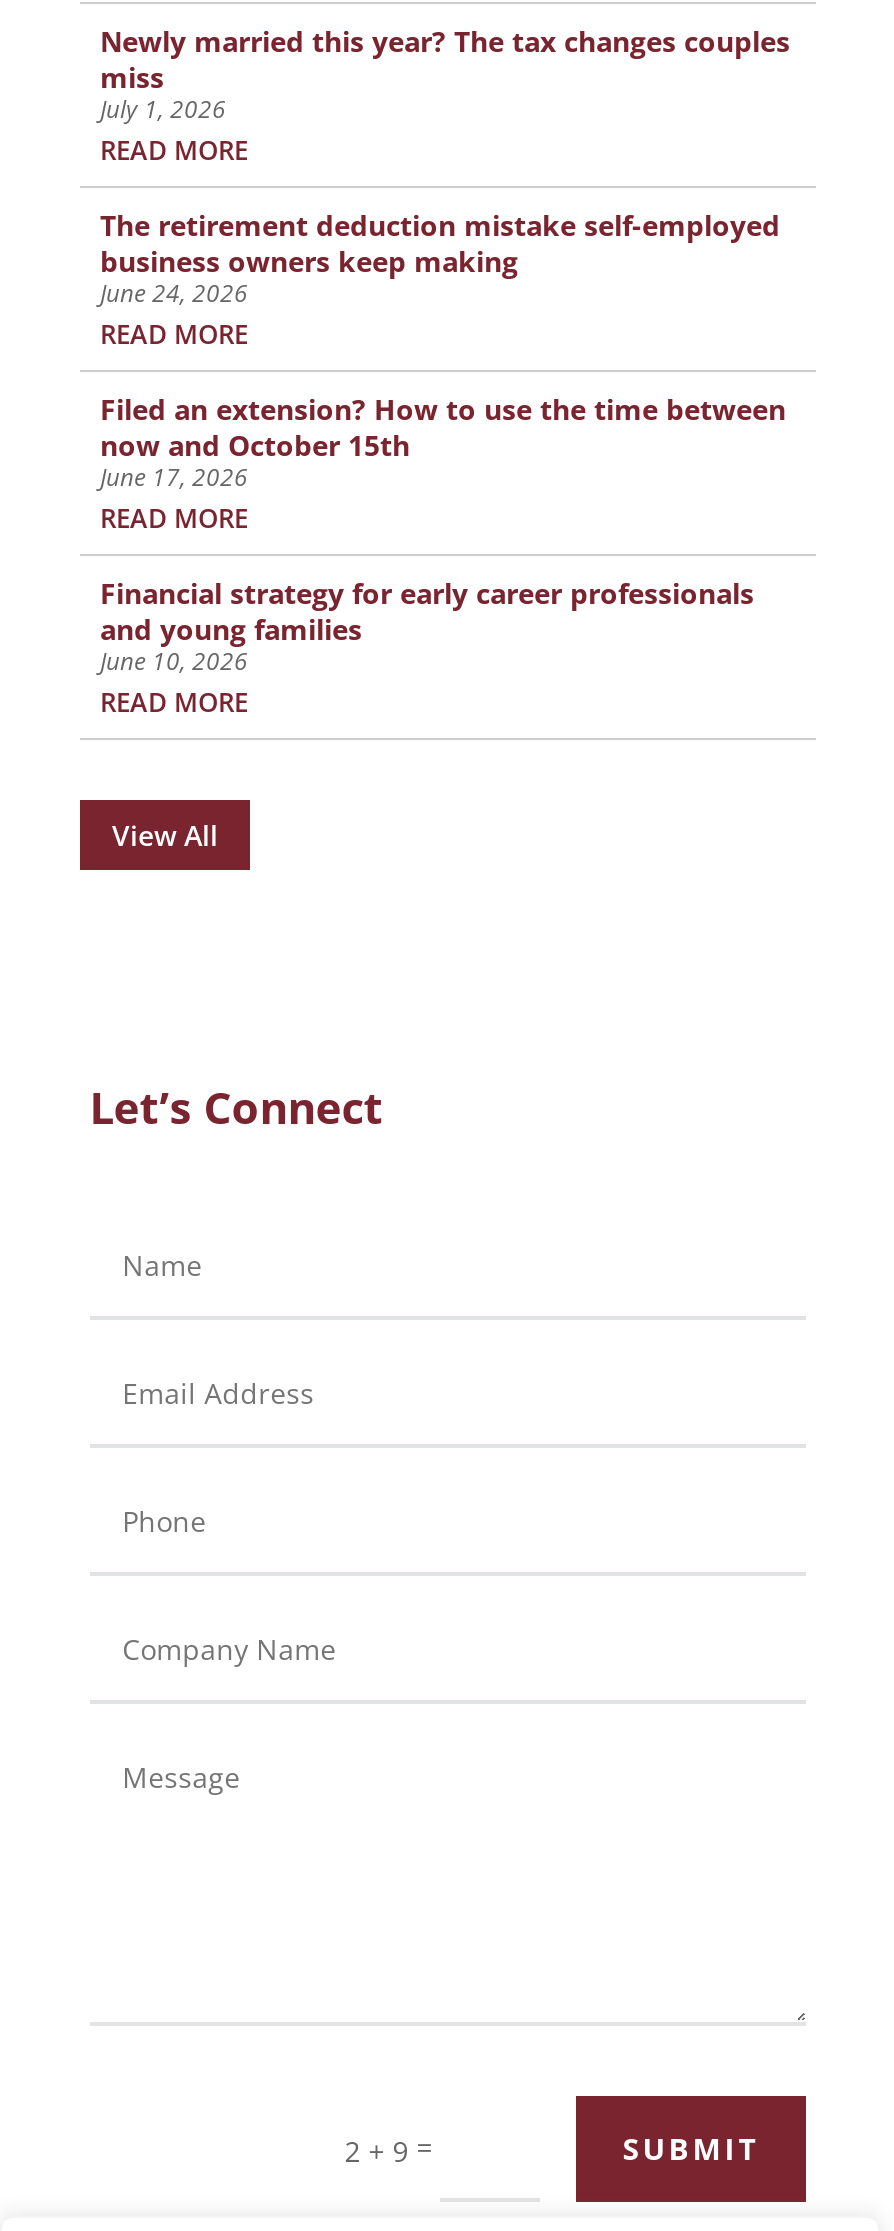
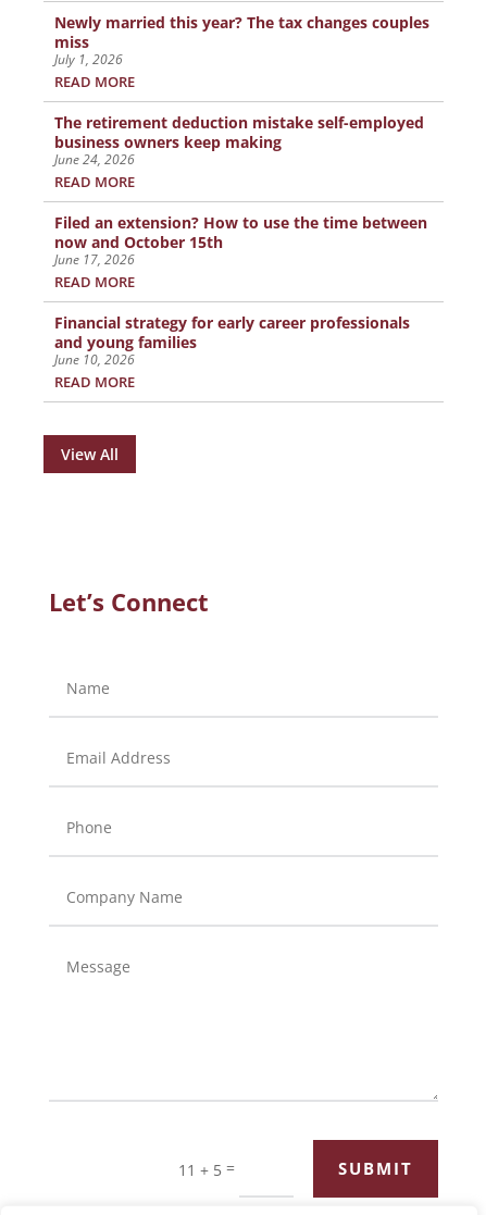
- 2 + 9 =
+ 11 + 5 =
